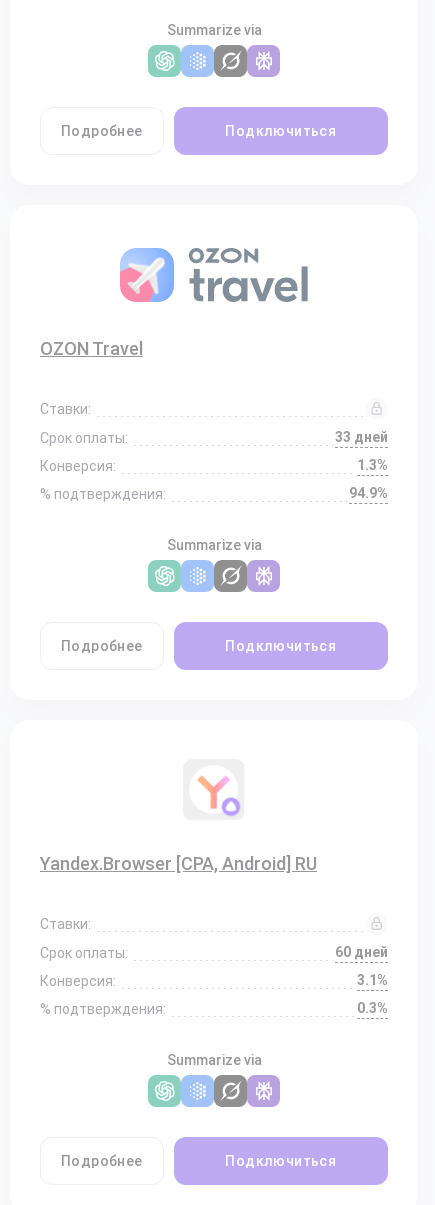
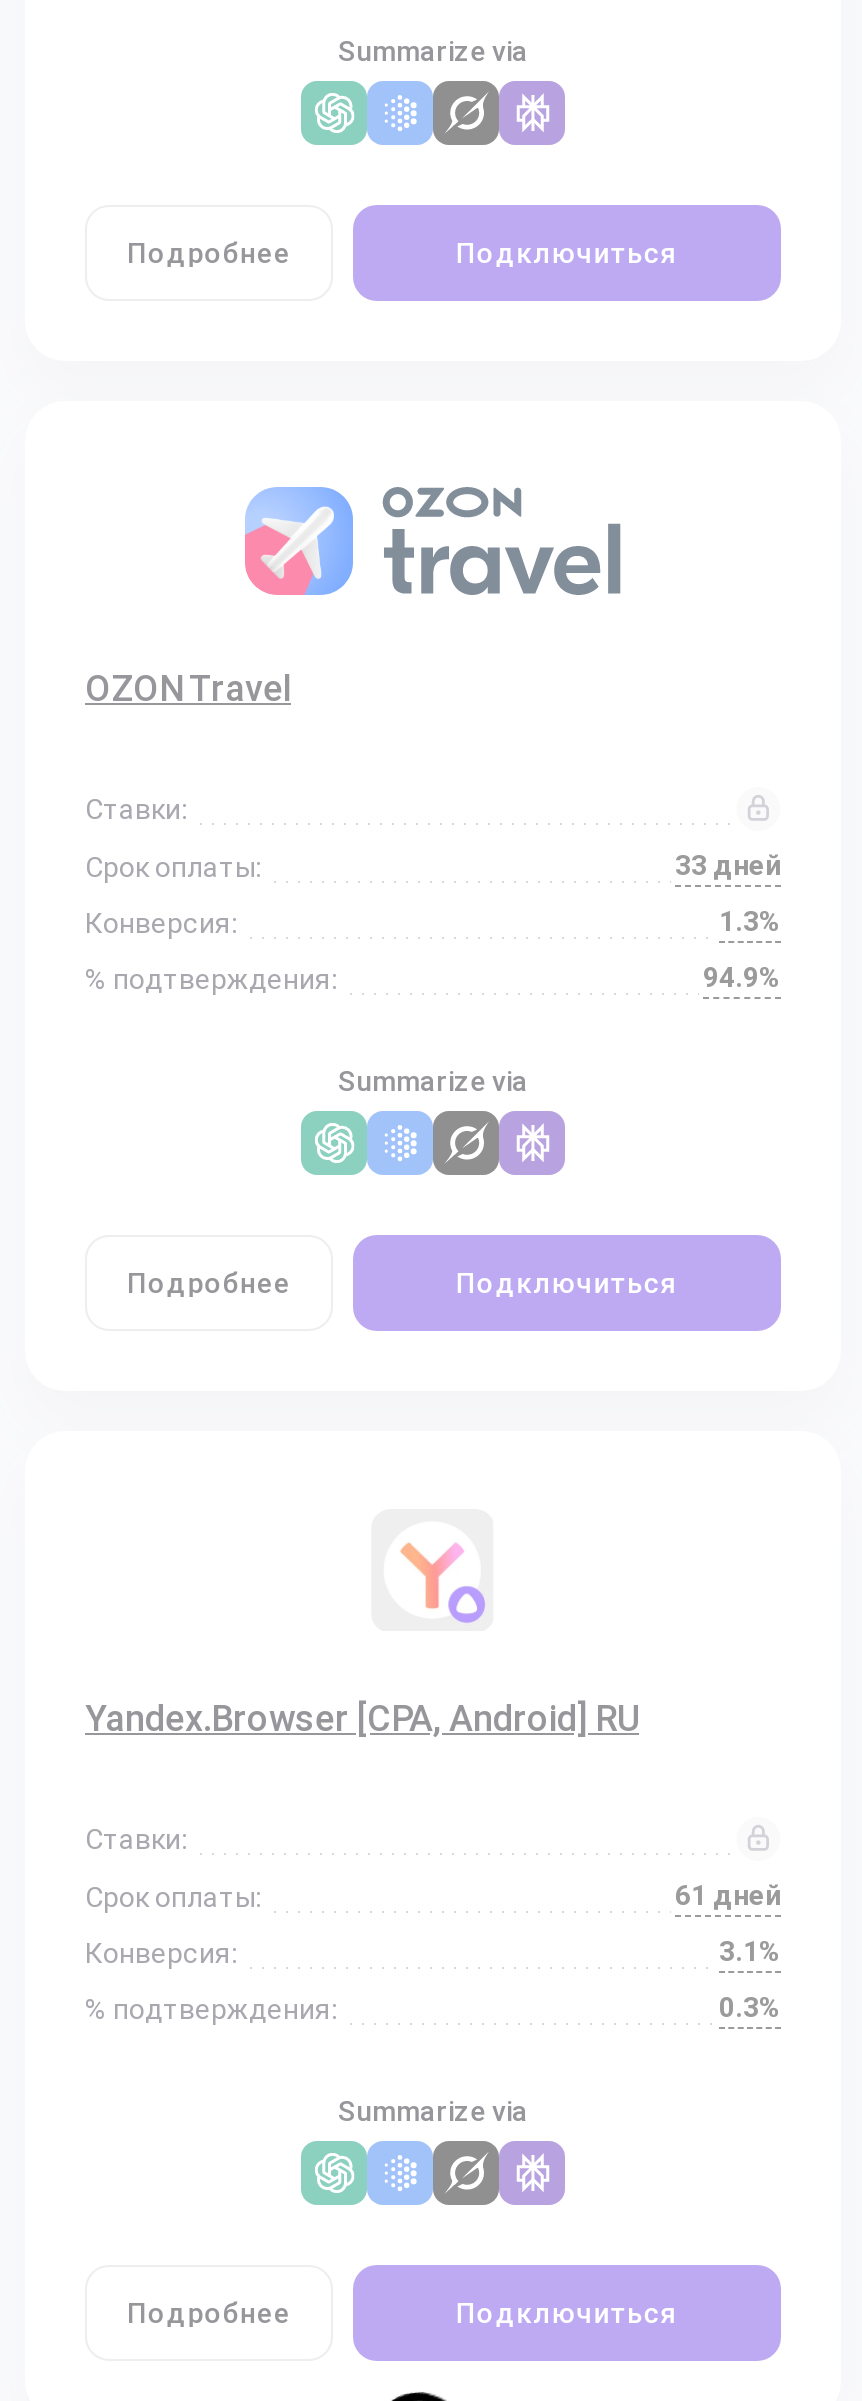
- 60 дней
+ 61 дней
